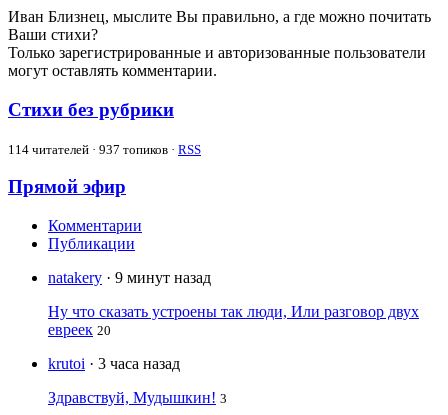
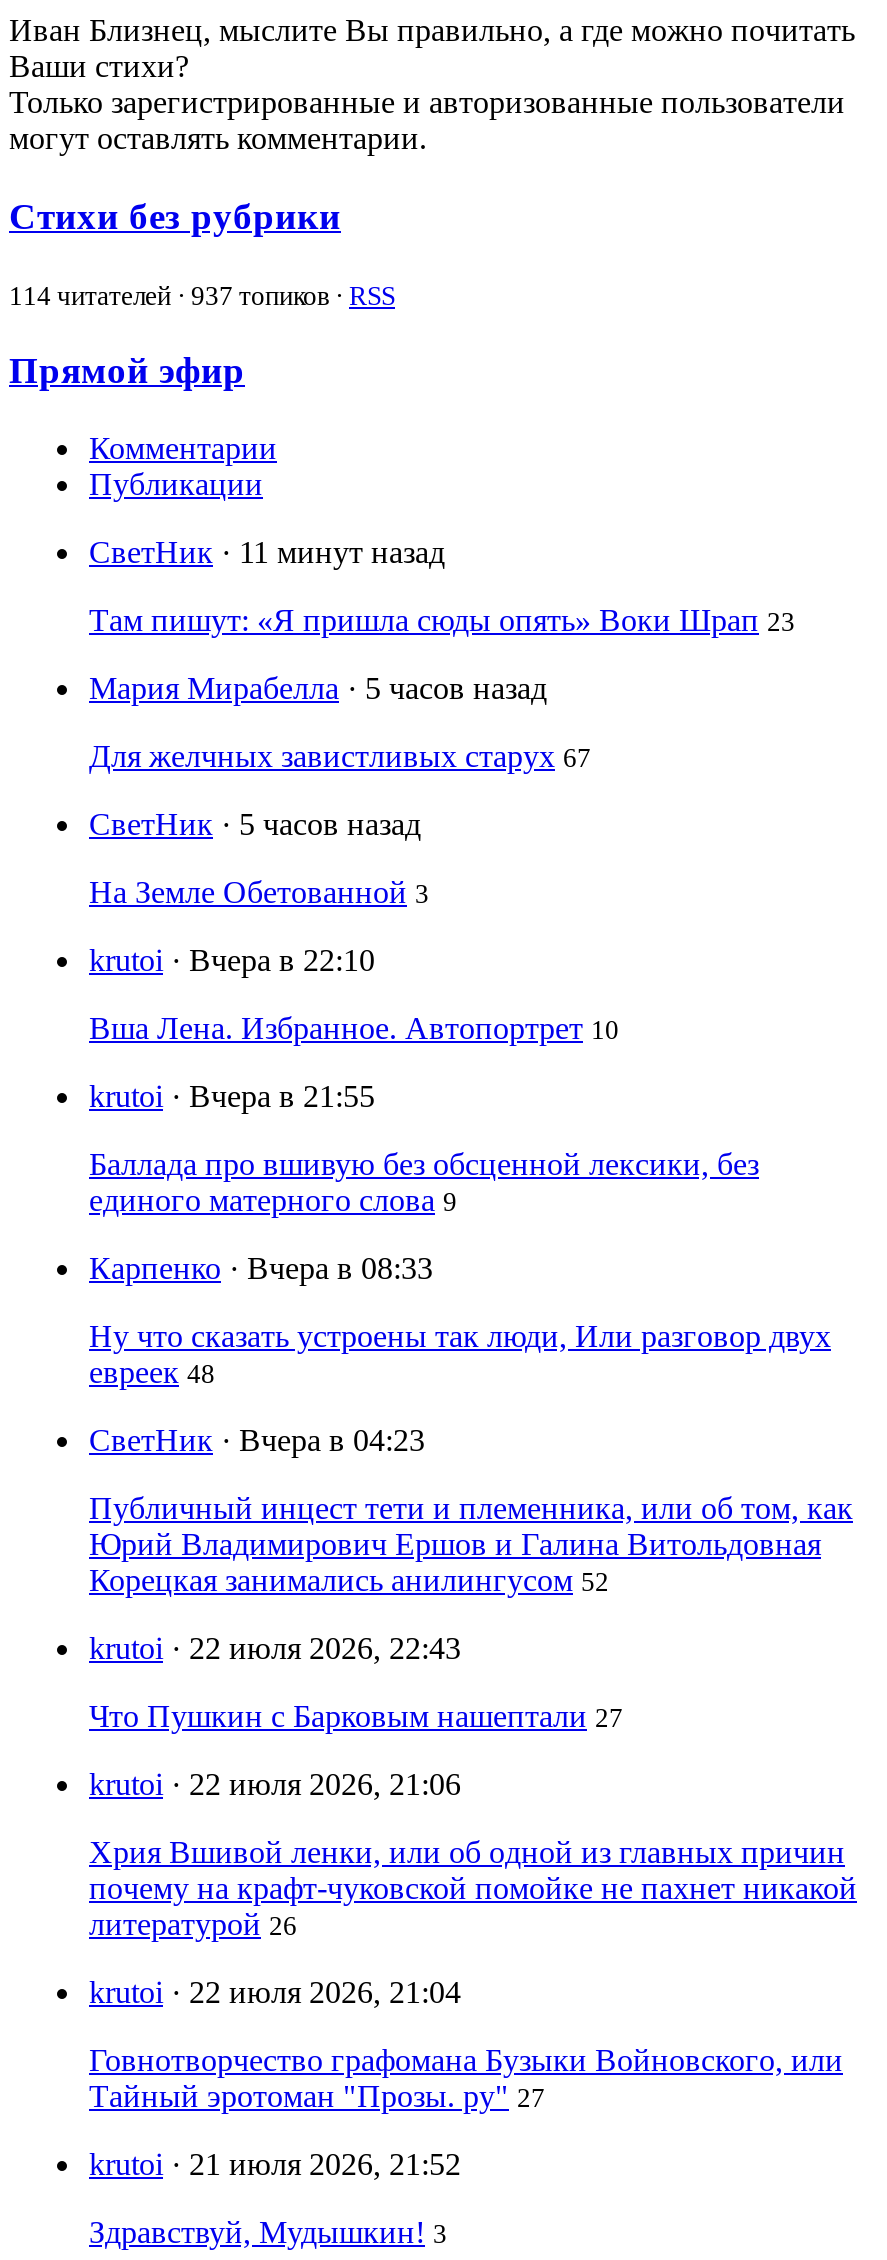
- natakery · 9 минут назад
+ СветНик · 11 минут назад
+ Там пишут: «Я пришла сюды опять» Воки Шрап 23
+ Мария Мирабелла · 5 часов назад
+ Для желчных завистливых старух 67
+ СветНик · 5 часов назад
+ На Земле Обетованной 3
+ krutoi · Вчера в 22:10
+ Вша Лена. Избранное. Автопортрет 10
+ krutoi · Вчера в 21:55
+ Баллада про вшивую без обсценной лексики, без
+ единого матерного слова 9
+ Карпенко · Вчера в 08:33

- евреек 20
- krutoi · 3 часа назад
+ евреек 48
+ СветНик · Вчера в 04:23
+ Публичный инцест тети и племенника, или об том, как
+ Юрий Владимирович Ершов и Галина Витольдовная
+ Корецкая занимались анилингусом 52
+ krutoi · 22 июля 2026, 22:43
+ Что Пушкин с Барковым нашептали 27
+ krutoi · 22 июля 2026, 21:06
+ Хрия Вшивой ленки, или об одной из главных причин
+ почему на крафт-чуковской помойке не пахнет никакой
+ литературой 26
+ krutoi · 22 июля 2026, 21:04
+ Говнотворчество графомана Бузыки Войновского, или
+ Тайный эротоман "Прозы. ру" 27
+ krutoi · 21 июля 2026, 21:52
